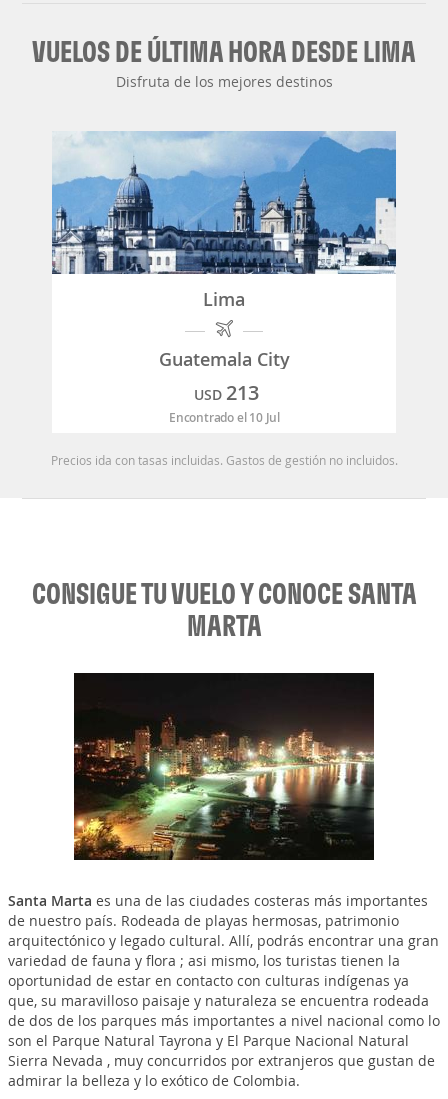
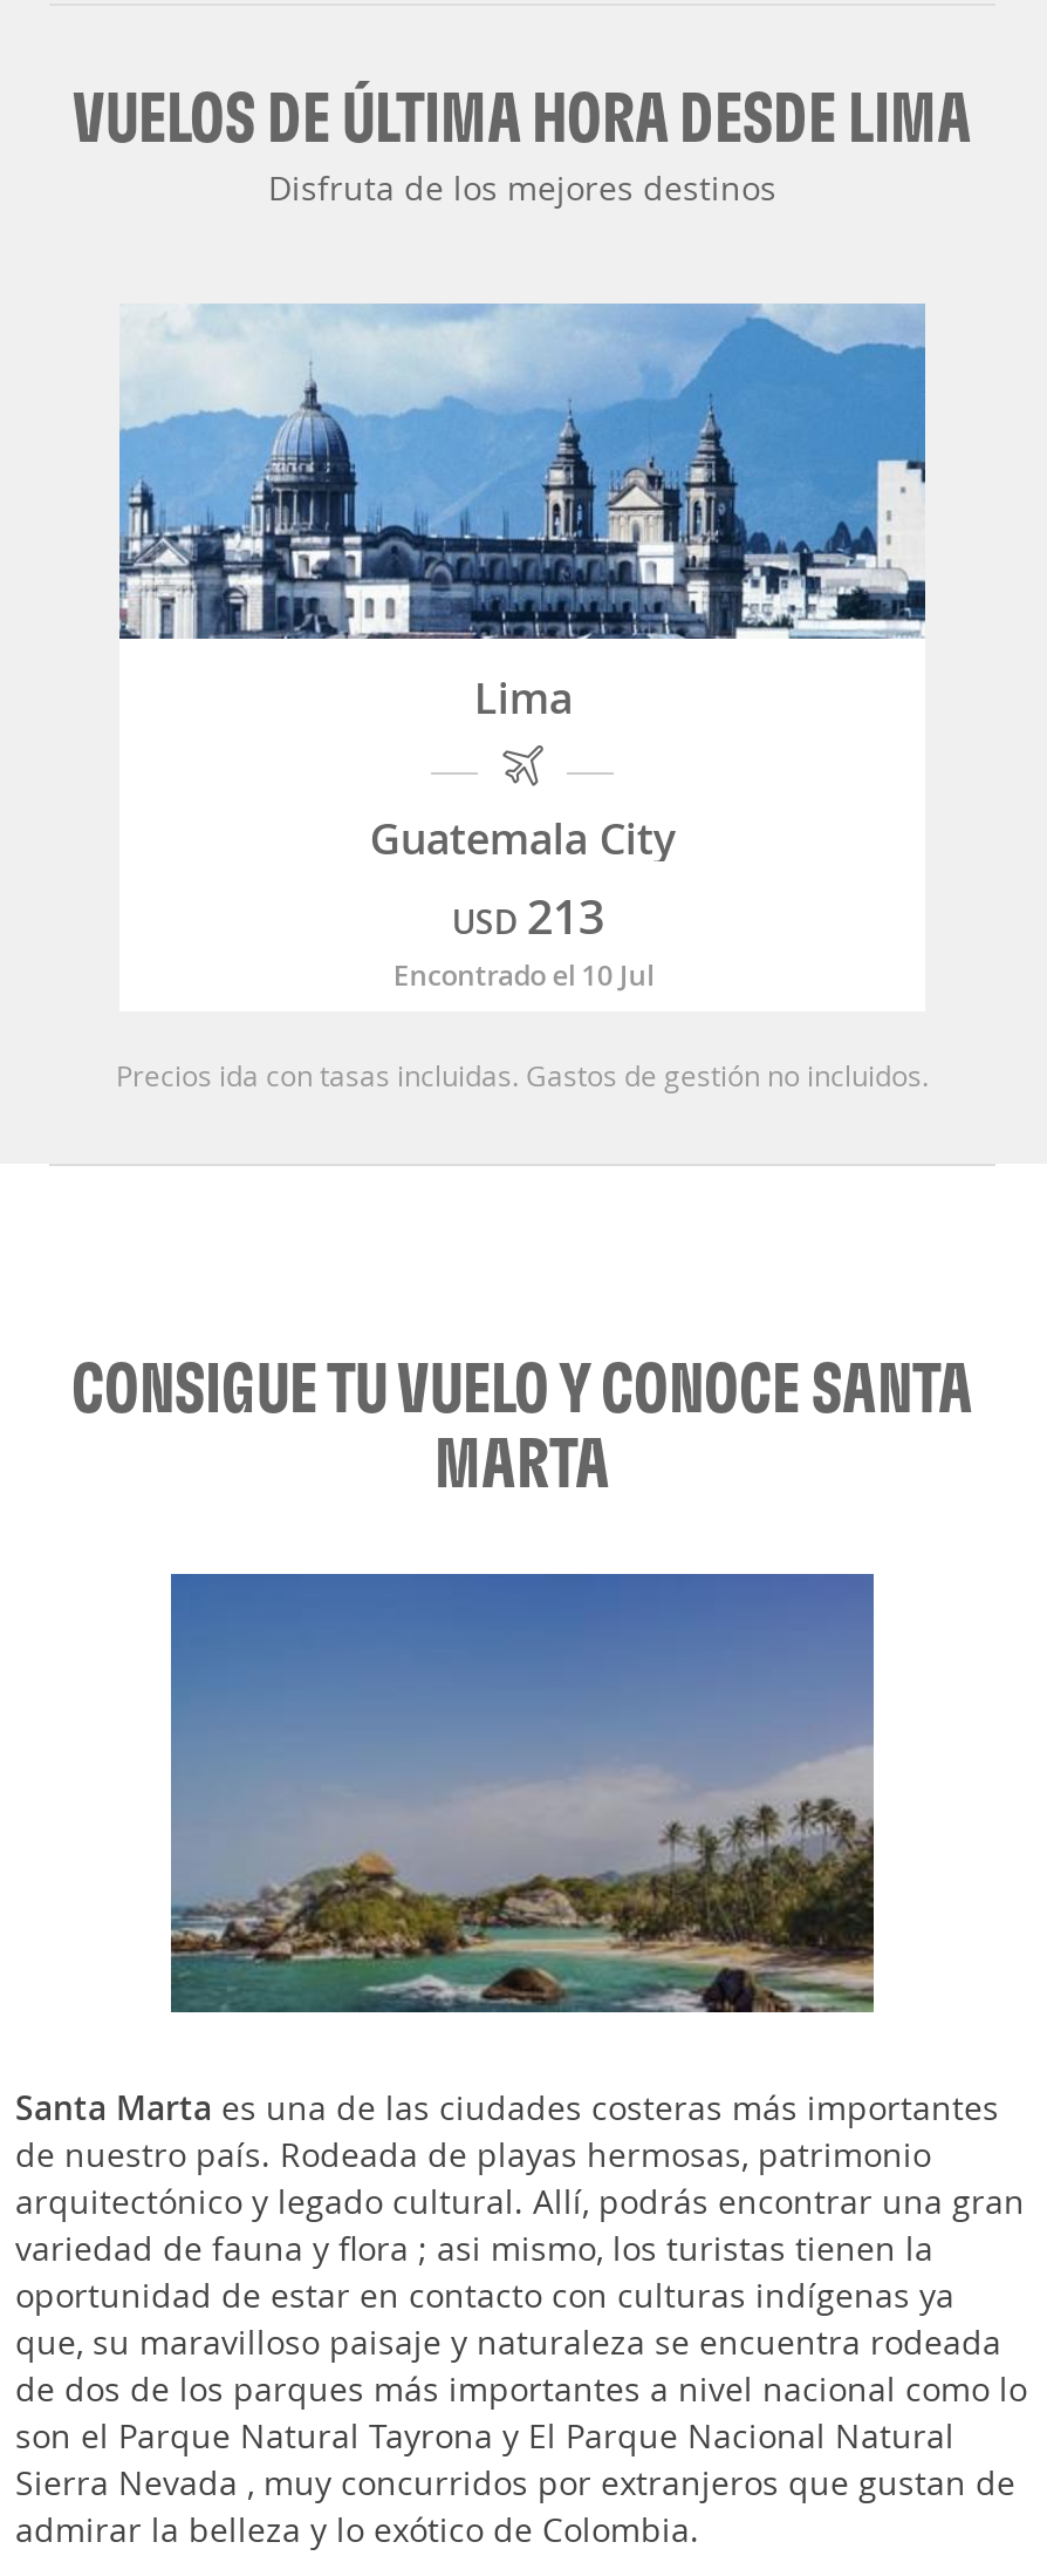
- [image]
+ [image]
